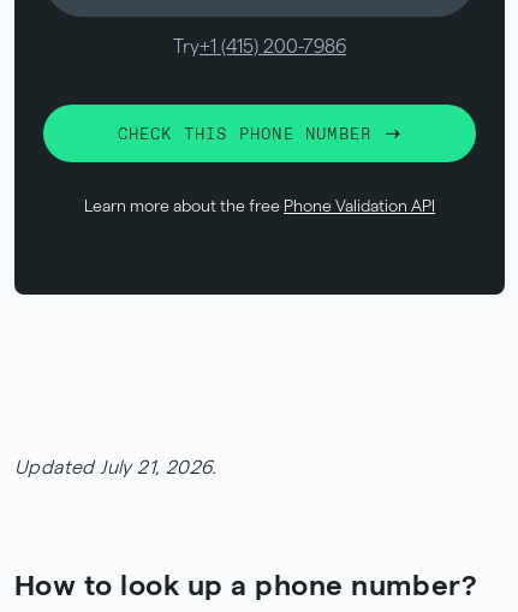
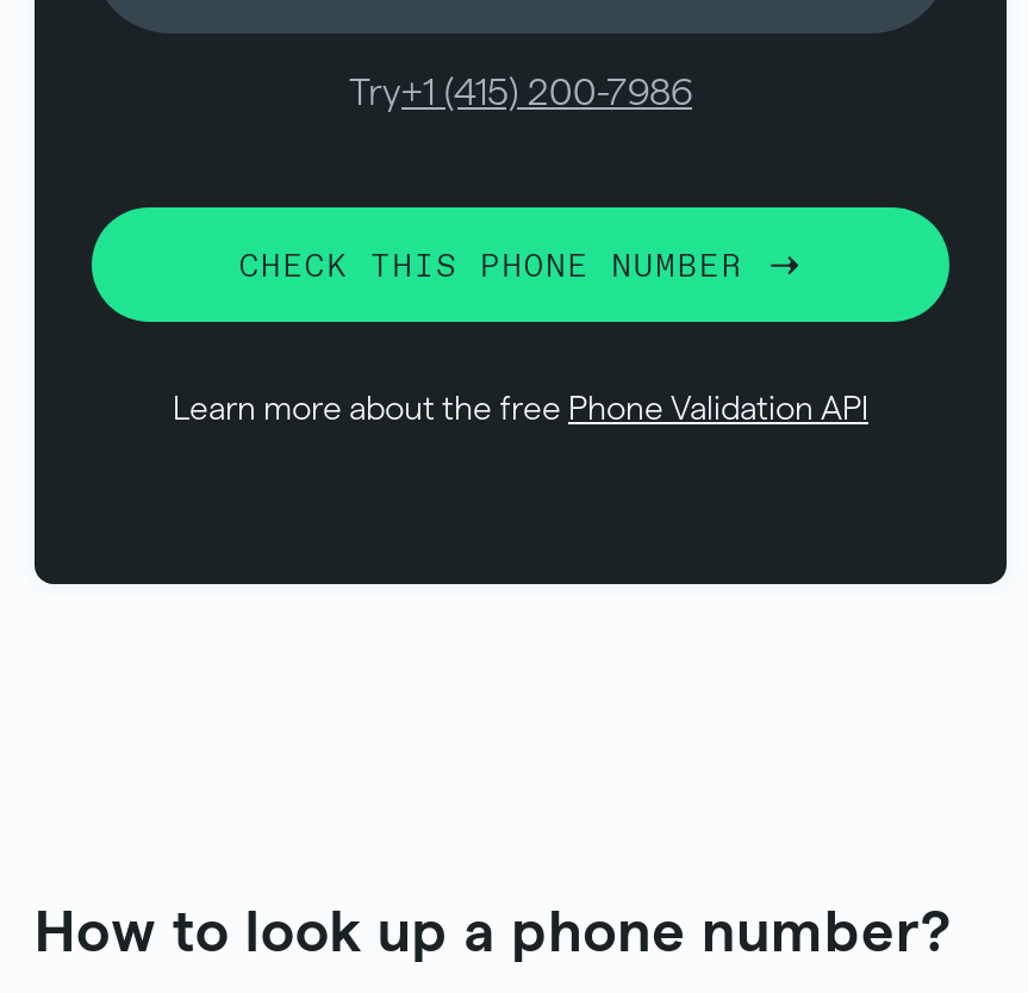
- Updated July 21, 2026.
